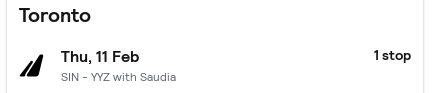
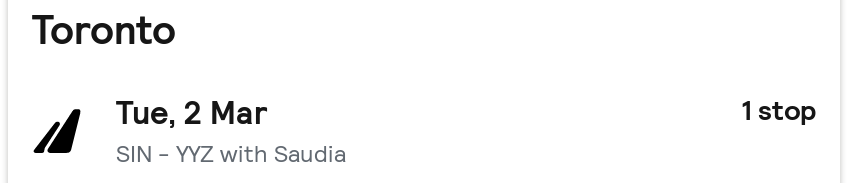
- Thu, 11 Feb
+ Tue, 2 Mar
